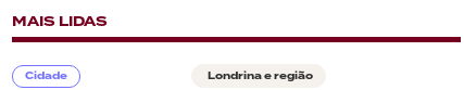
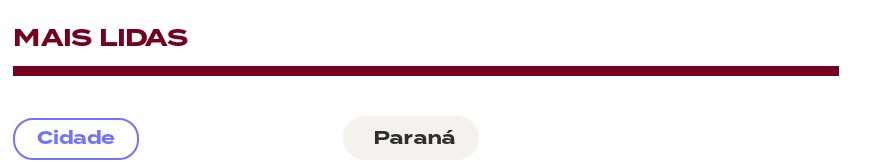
- Londrina e região
+ Paraná
